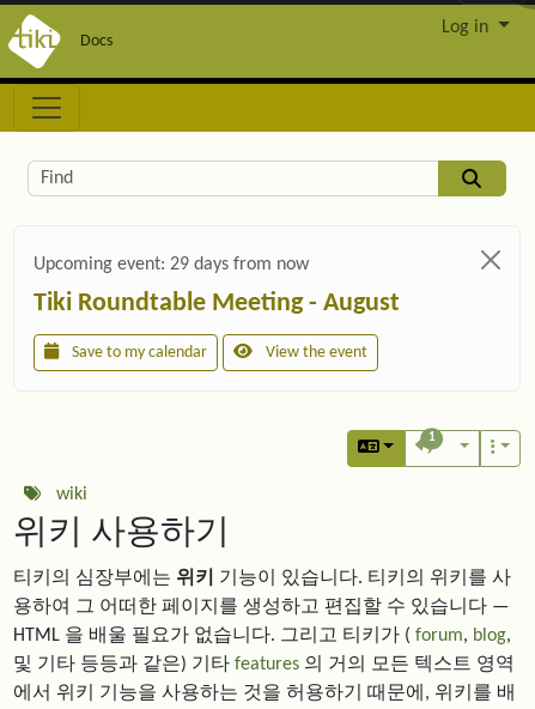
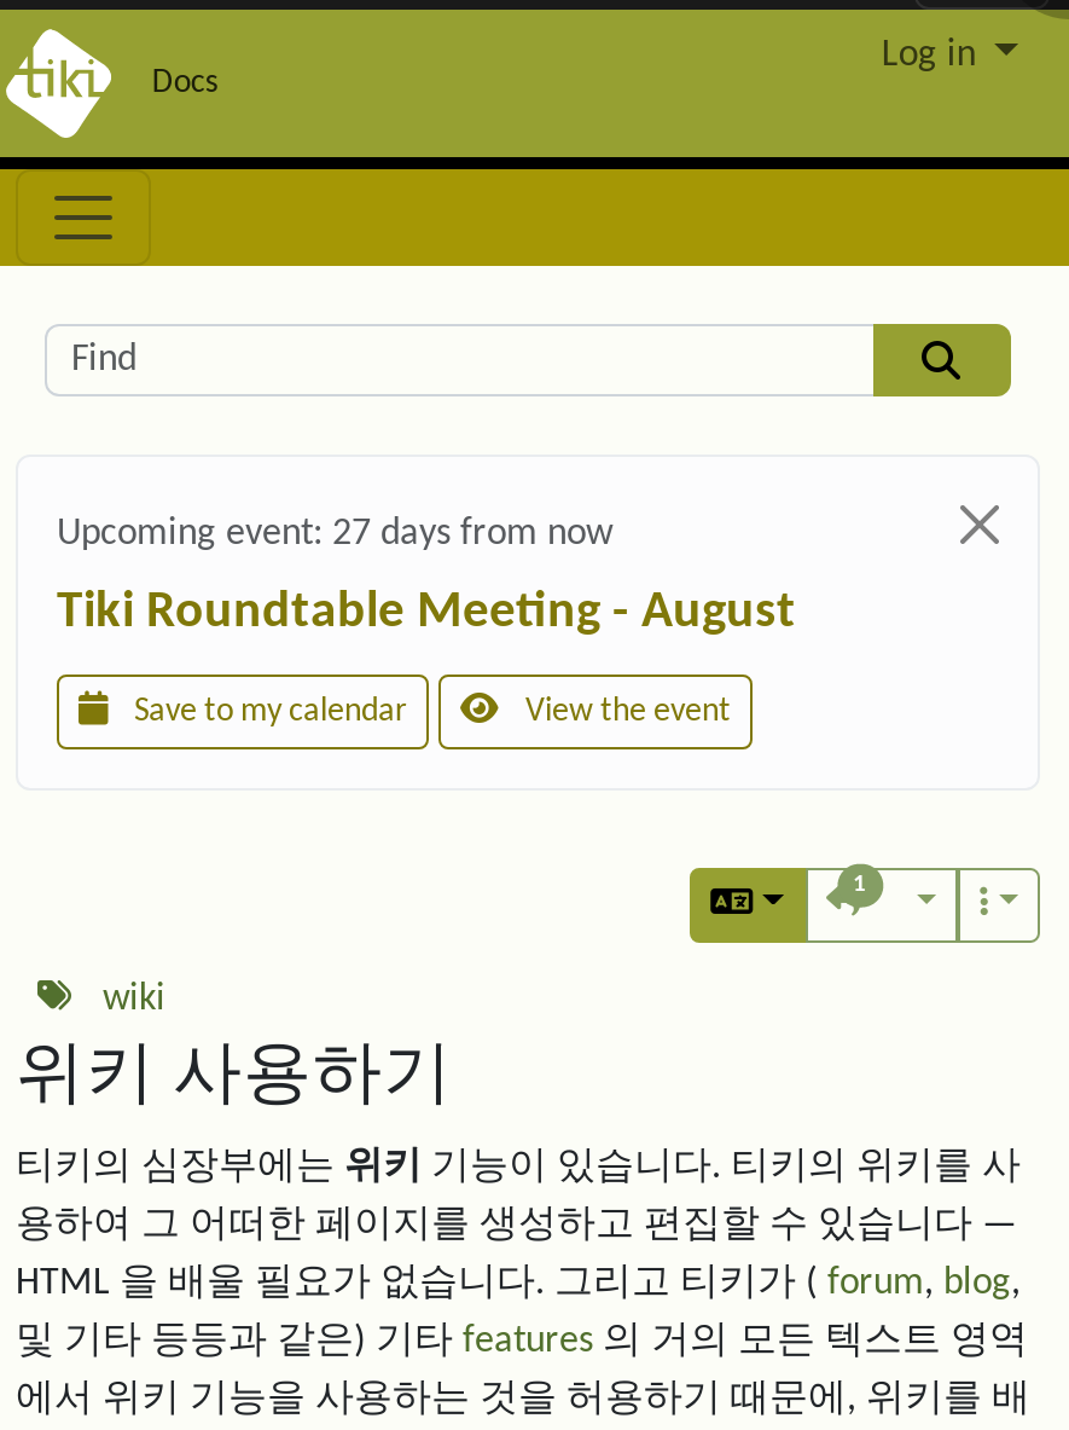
- Upcoming event: 29 days from now
+ Upcoming event: 27 days from now
